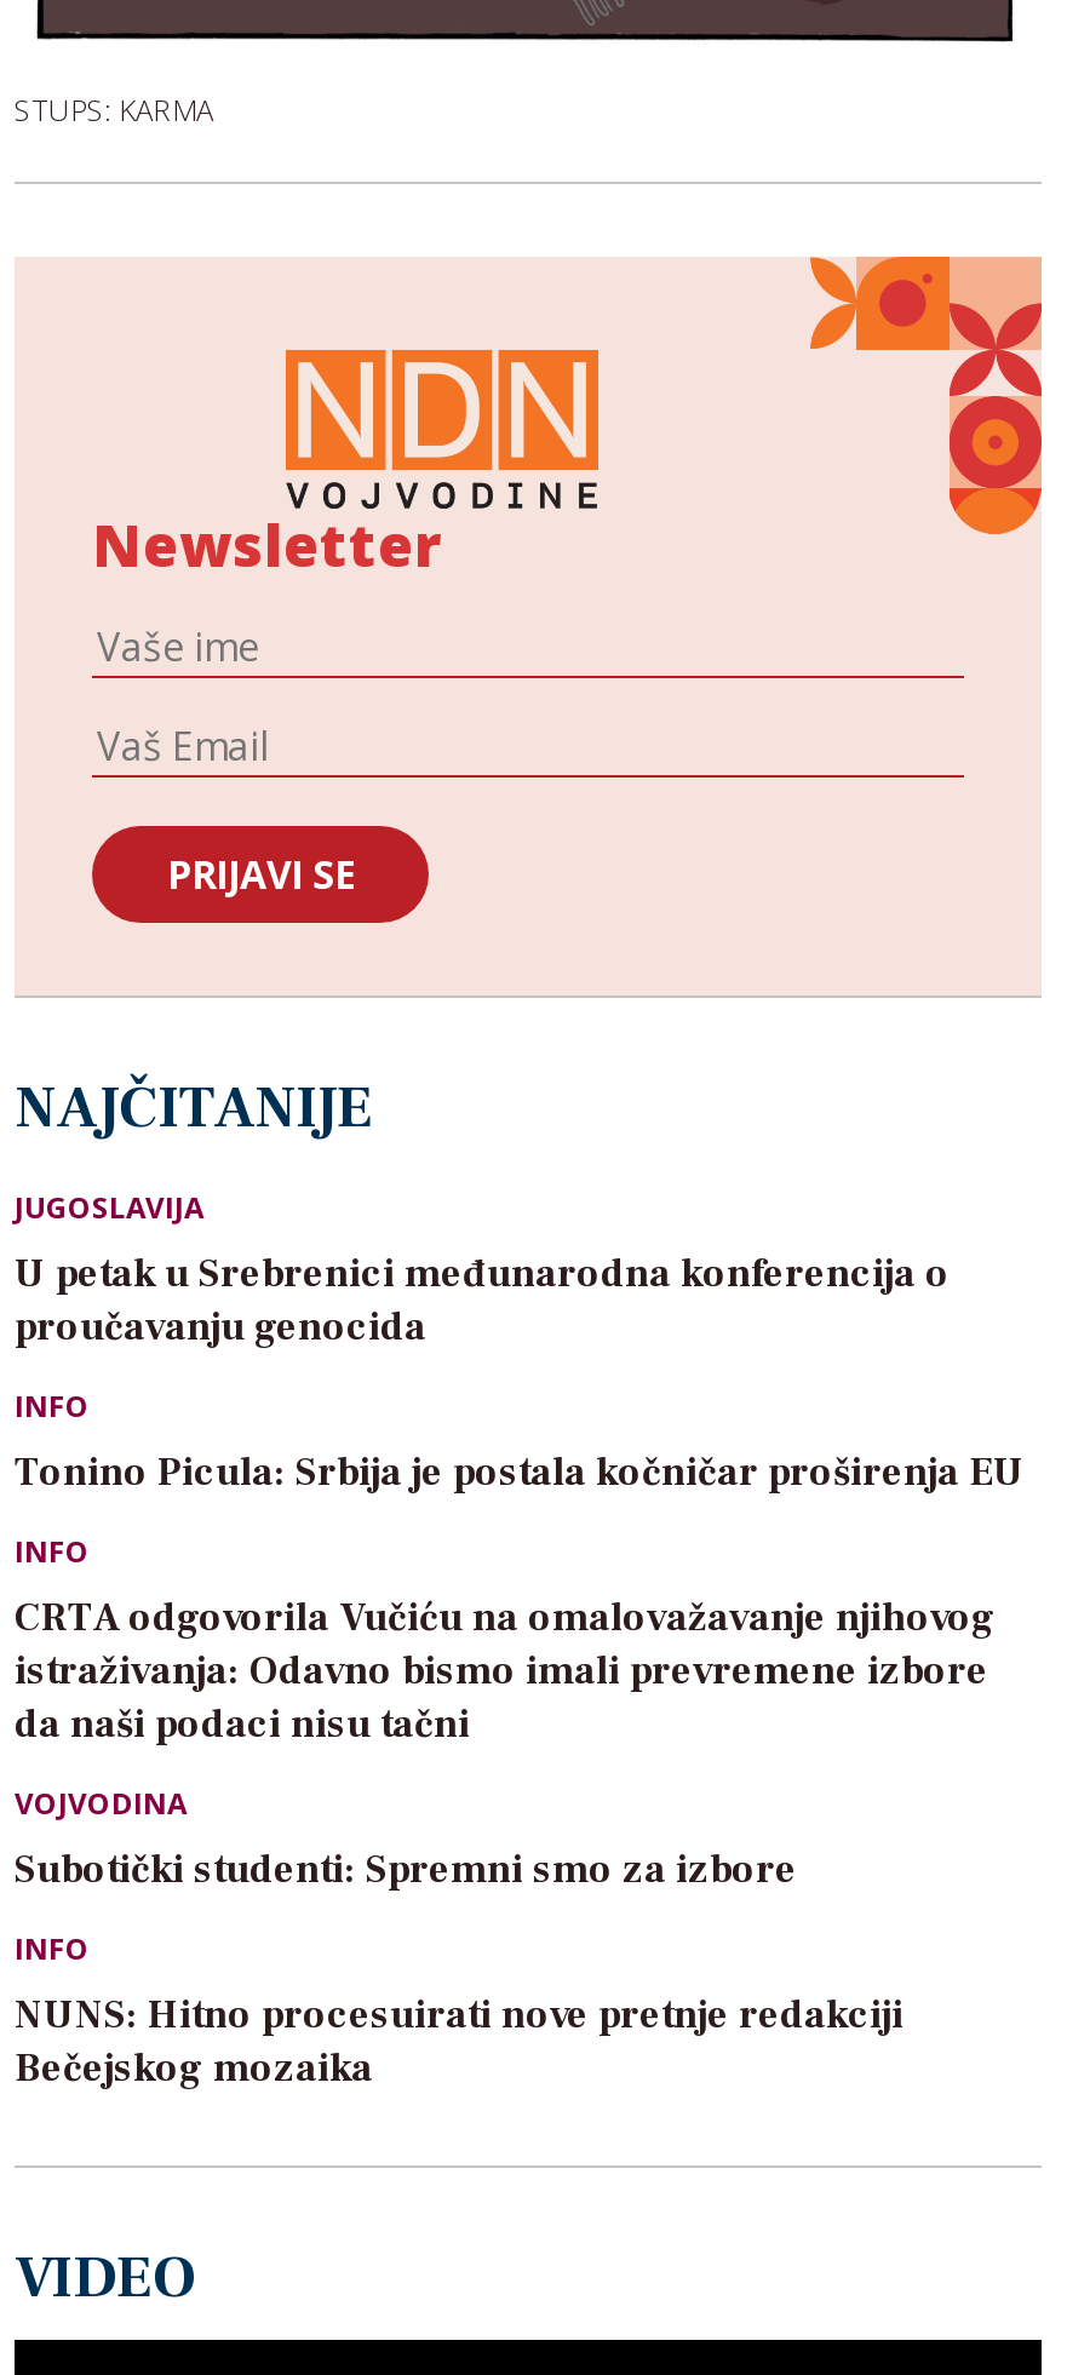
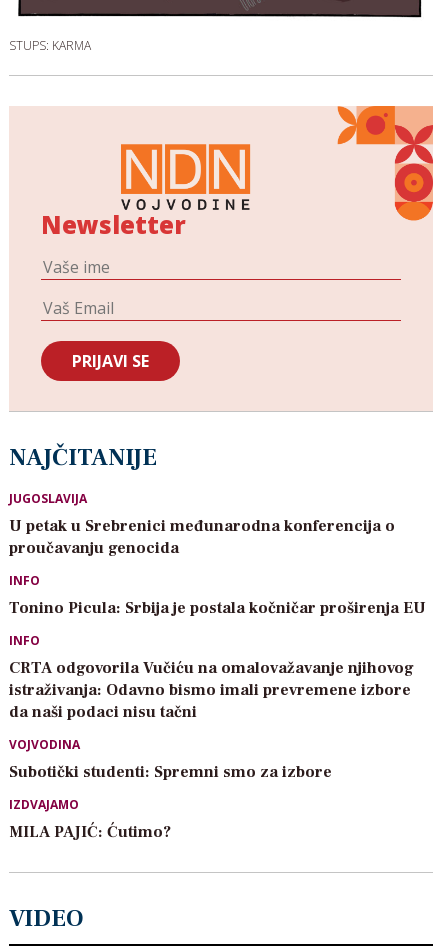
- INFO
- NUNS: Hitno procesuirati nove pretnje redakciji
- Bečejskog mozaika
+ IZDVAJAMO
+ MILA PAJIĆ: Ćutimo?
